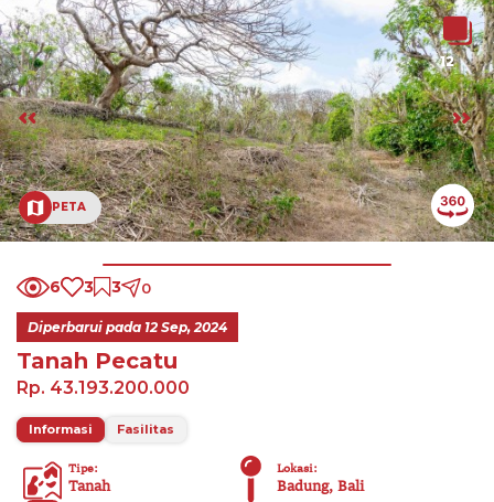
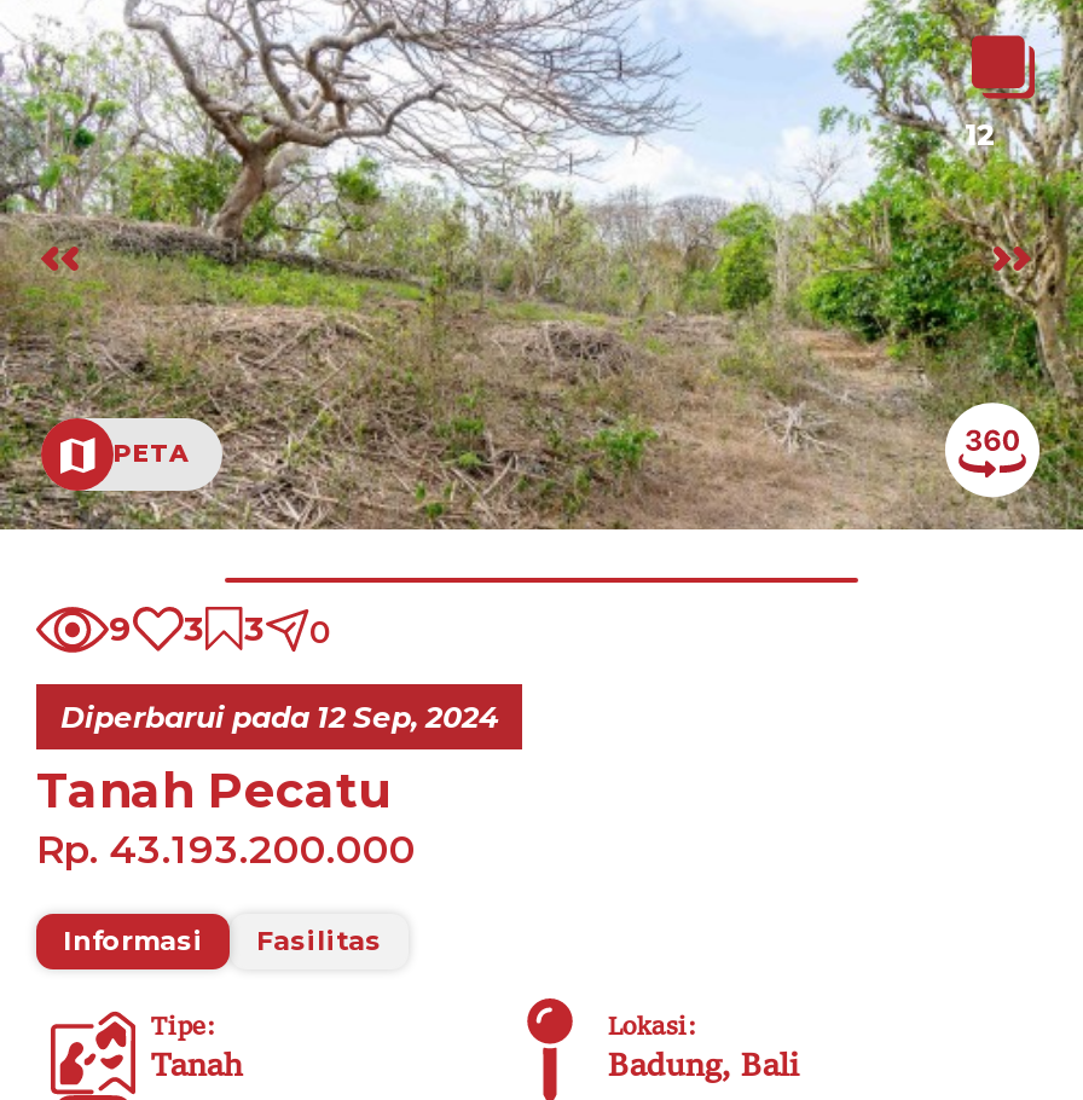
- 6
+ 9
